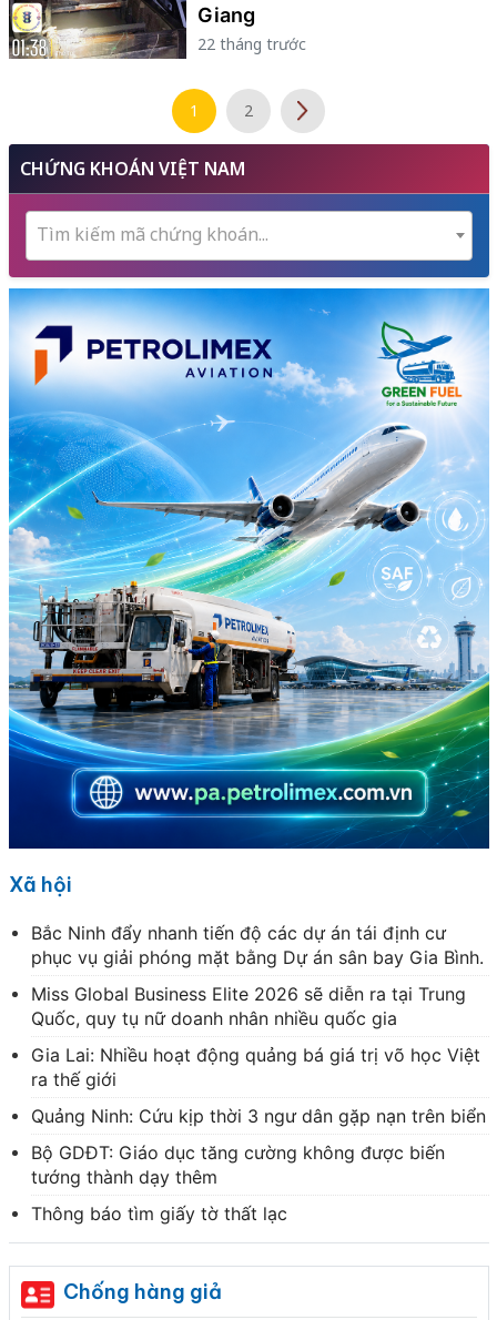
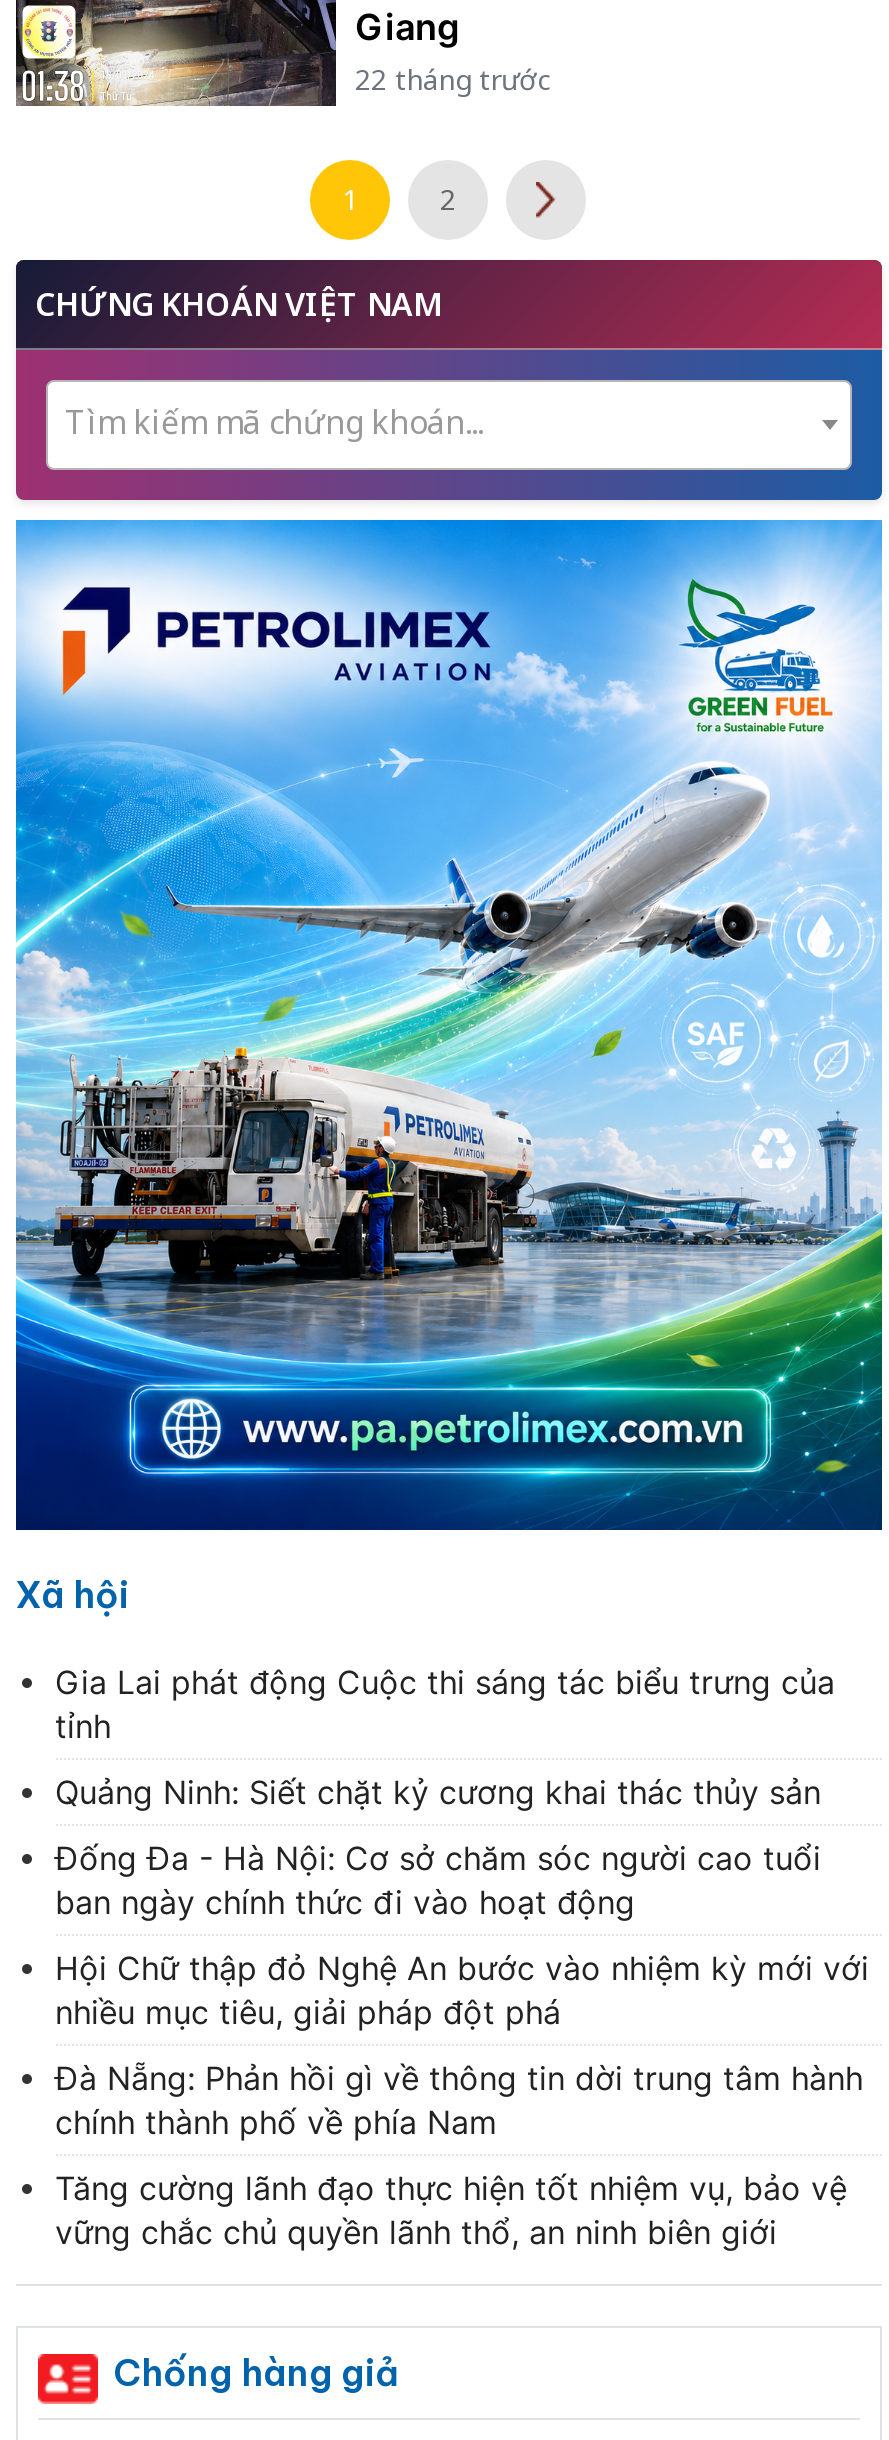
- Bắc Ninh đẩy nhanh tiến độ các dự án tái định cư
- phục vụ giải phóng mặt bằng Dự án sân bay Gia Bình.
+ Gia Lai phát động Cuộc thi sáng tác biểu trưng của
+ tỉnh

- Miss Global Business Elite 2026 sẽ diễn ra tại Trung
- Quốc, quy tụ nữ doanh nhân nhiều quốc gia
+ Quảng Ninh: Siết chặt kỷ cương khai thác thủy sản

- Gia Lai: Nhiều hoạt động quảng bá giá trị võ học Việt
- ra thế giới
+ Đống Đa - Hà Nội: Cơ sở chăm sóc người cao tuổi
+ ban ngày chính thức đi vào hoạt động

- Quảng Ninh: Cứu kịp thời 3 ngư dân gặp nạn trên biển
+ Hội Chữ thập đỏ Nghệ An bước vào nhiệm kỳ mới với
+ nhiều mục tiêu, giải pháp đột phá

- Bộ GDĐT: Giáo dục tăng cường không được biến
- tướng thành dạy thêm
+ Đà Nẵng: Phản hồi gì về thông tin dời trung tâm hành
+ chính thành phố về phía Nam

- Thông báo tìm giấy tờ thất lạc
+ Tăng cường lãnh đạo thực hiện tốt nhiệm vụ, bảo vệ
+ vững chắc chủ quyền lãnh thổ, an ninh biên giới
